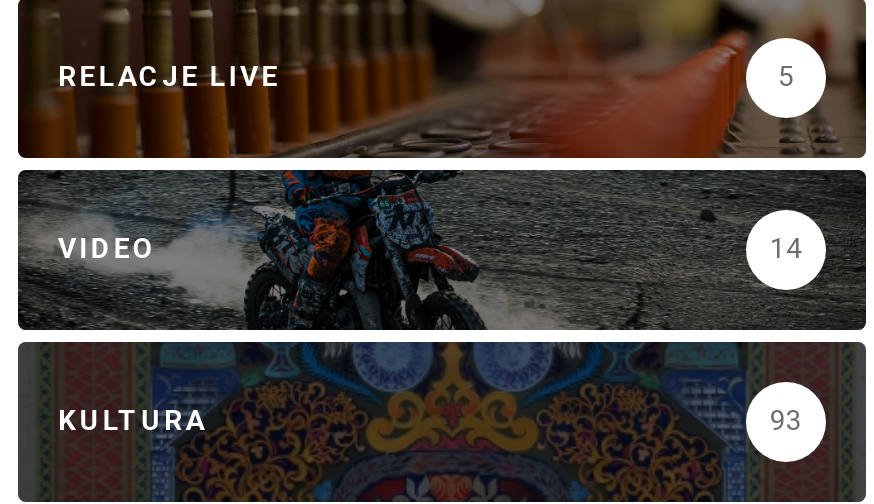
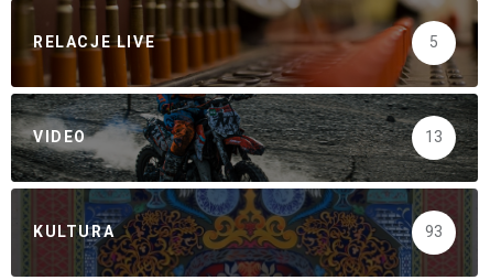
- 14
+ 13
